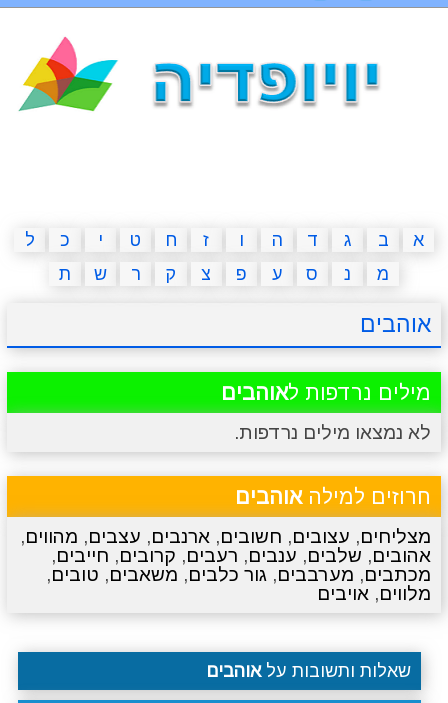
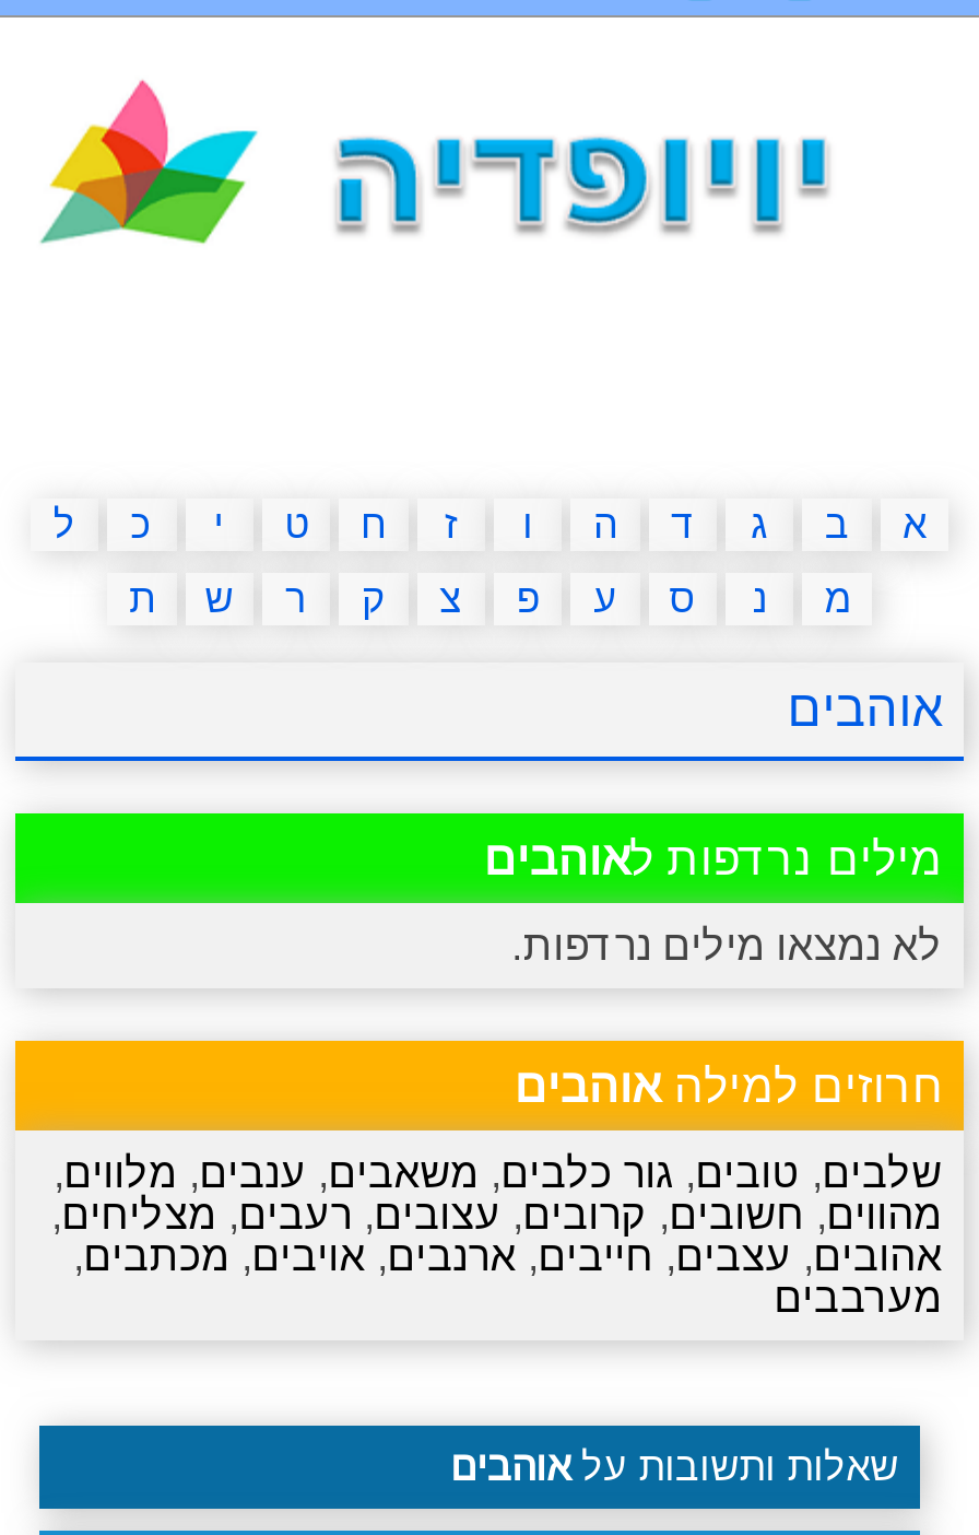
- מצליחים, עצובים, חשובים, ארנבים, עצבים, מהווים,
- אהובים, שלבים, ענבים, רעבים, קרובים, חייבים,
- מכתבים, מערבבים, גור כלבים, משאבים, טובים,
- מלווים, אויבים
+ שלבים, טובים, גור כלבים, משאבים, ענבים, מלווים,
+ מהווים, חשובים, קרובים, עצובים, רעבים, מצליחים,
+ אהובים, עצבים, חייבים, ארנבים, אויבים, מכתבים,
+ מערבבים
